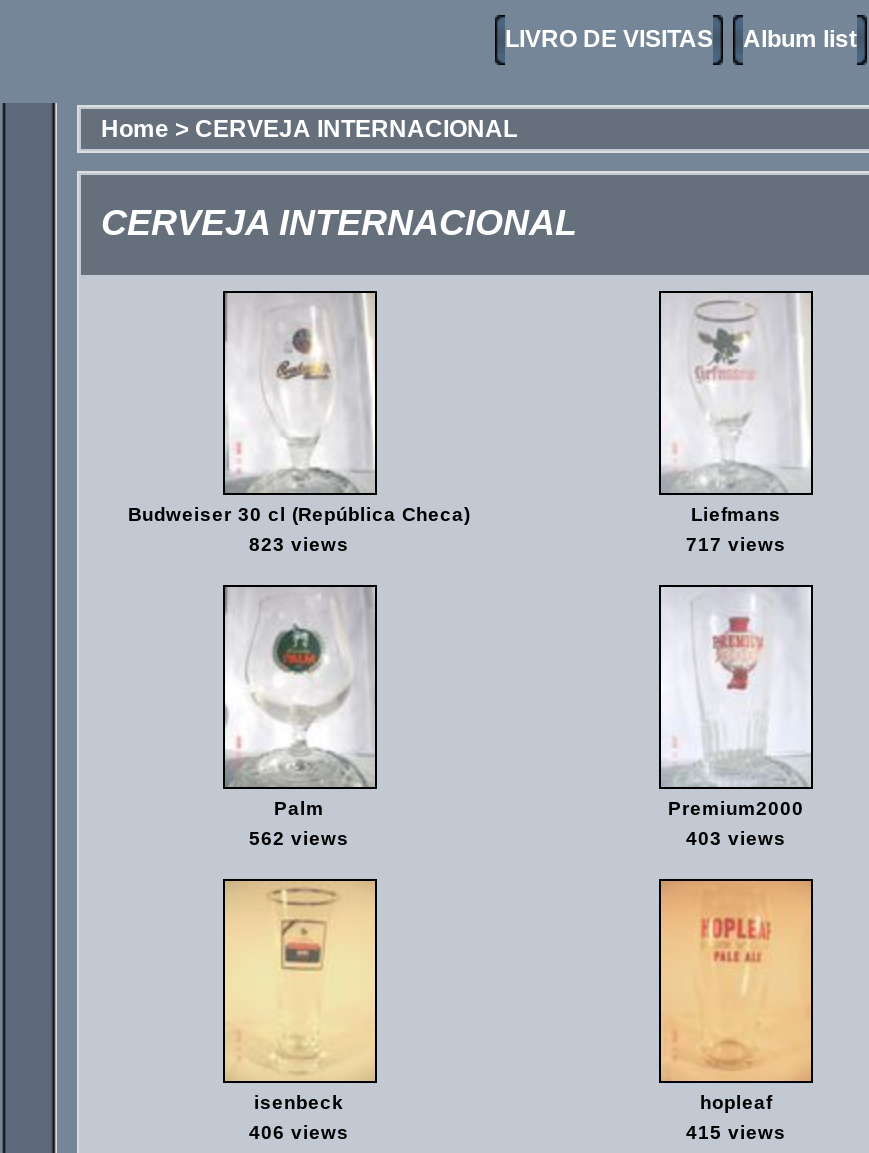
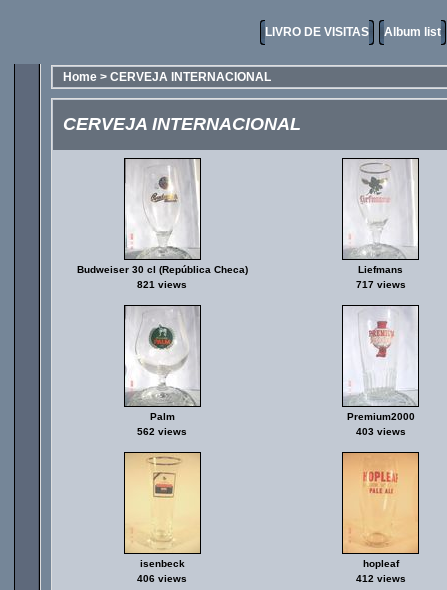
- 823 views
+ 821 views

- 415 views
+ 412 views
